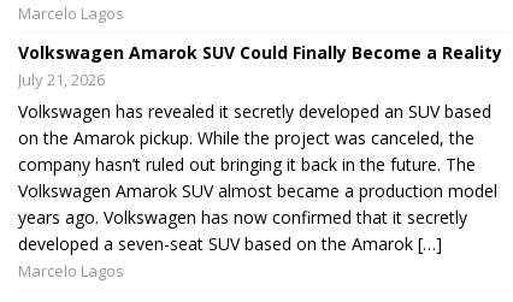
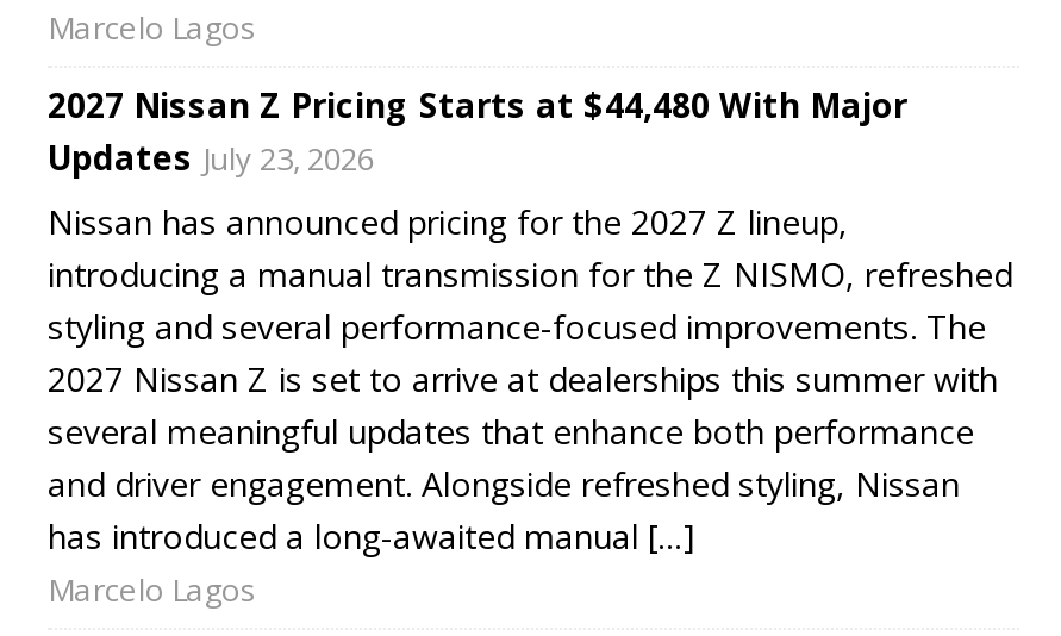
- Volkswagen Amarok SUV Could Finally Become a Reality
- July 21, 2026
- Volkswagen has revealed it secretly developed an SUV based
- on the Amarok pickup. While the project was canceled, the
- company hasn’t ruled out bringing it back in the future. The
- Volkswagen Amarok SUV almost became a production model
- years ago. Volkswagen has now confirmed that it secretly
- developed a seven-seat SUV based on the Amarok […]
+ 2027 Nissan Z Pricing Starts at $44,480 With Major
+ Updates July 23, 2026
+ Nissan has announced pricing for the 2027 Z lineup,
+ introducing a manual transmission for the Z NISMO, refreshed
+ styling and several performance-focused improvements. The
+ 2027 Nissan Z is set to arrive at dealerships this summer with
+ several meaningful updates that enhance both performance
+ and driver engagement. Alongside refreshed styling, Nissan
+ has introduced a long-awaited manual […]
